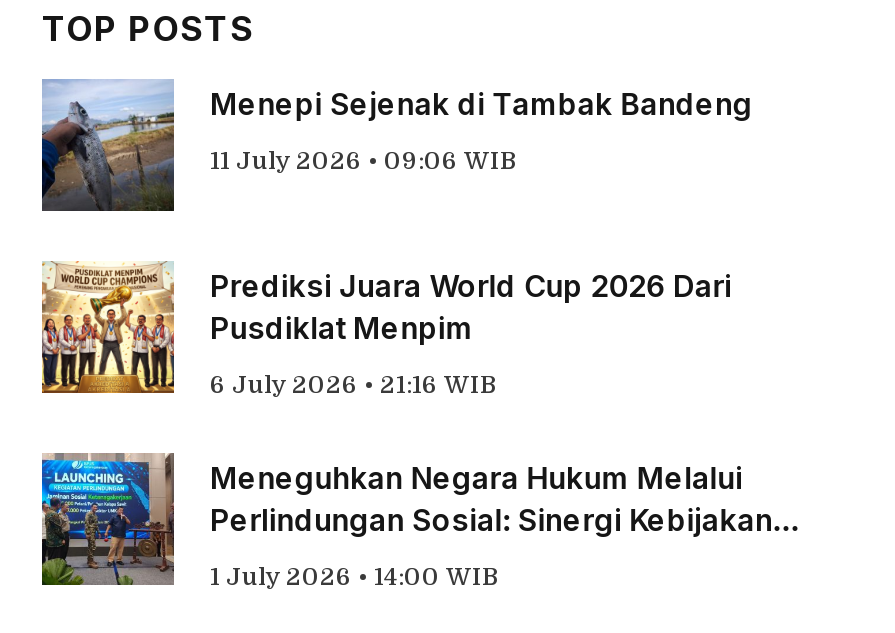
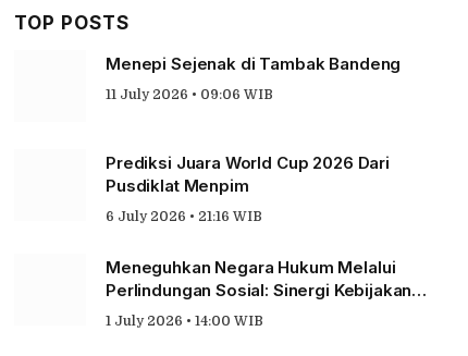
- [image]

- [image]

- [image]
